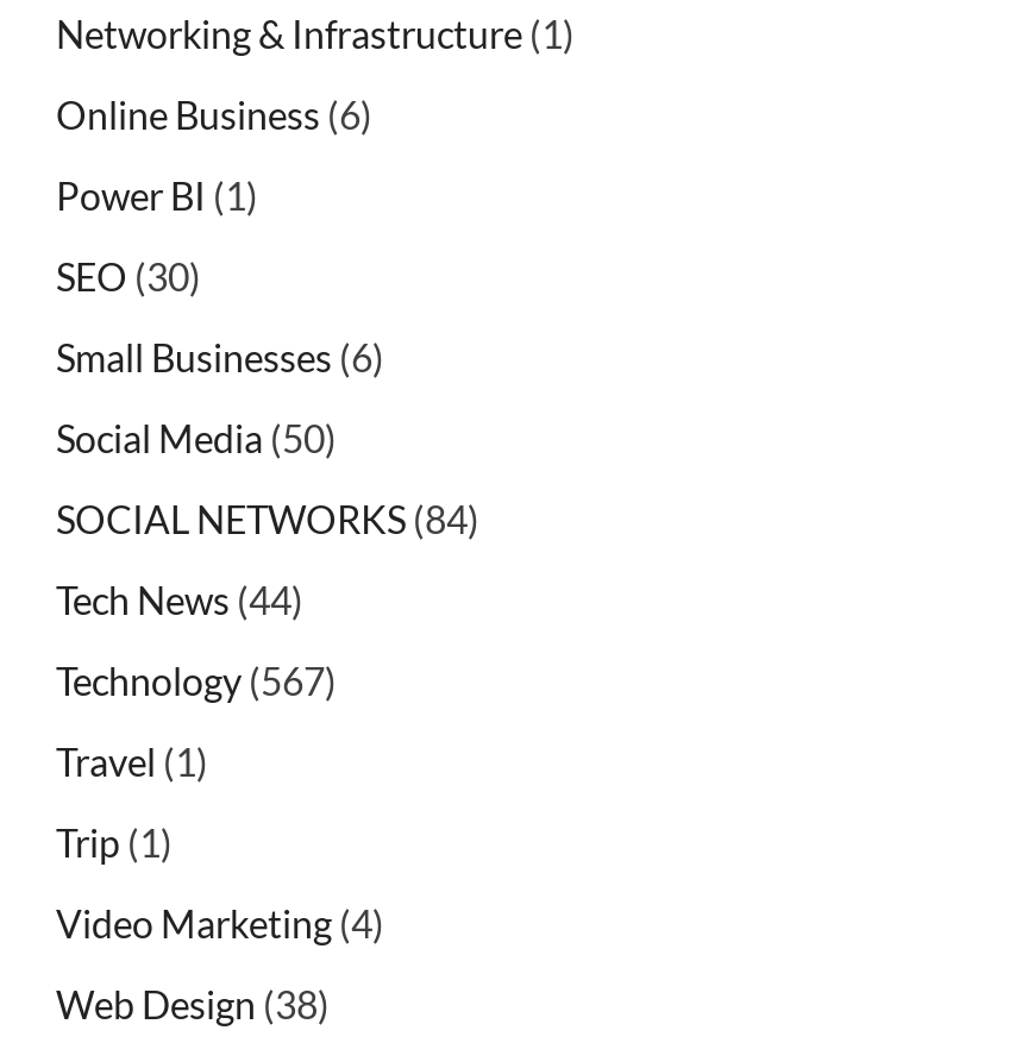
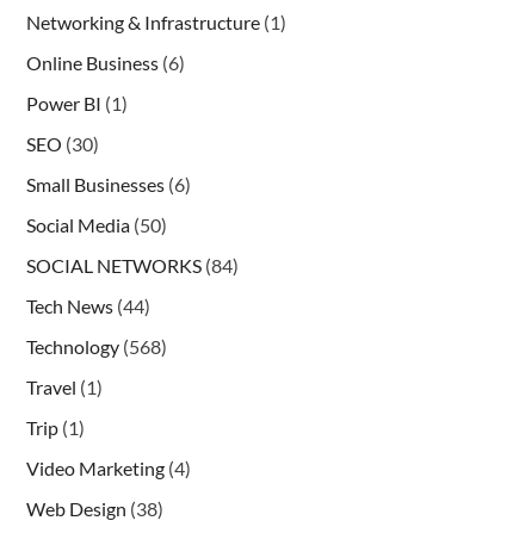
- Technology (567)
+ Technology (568)
